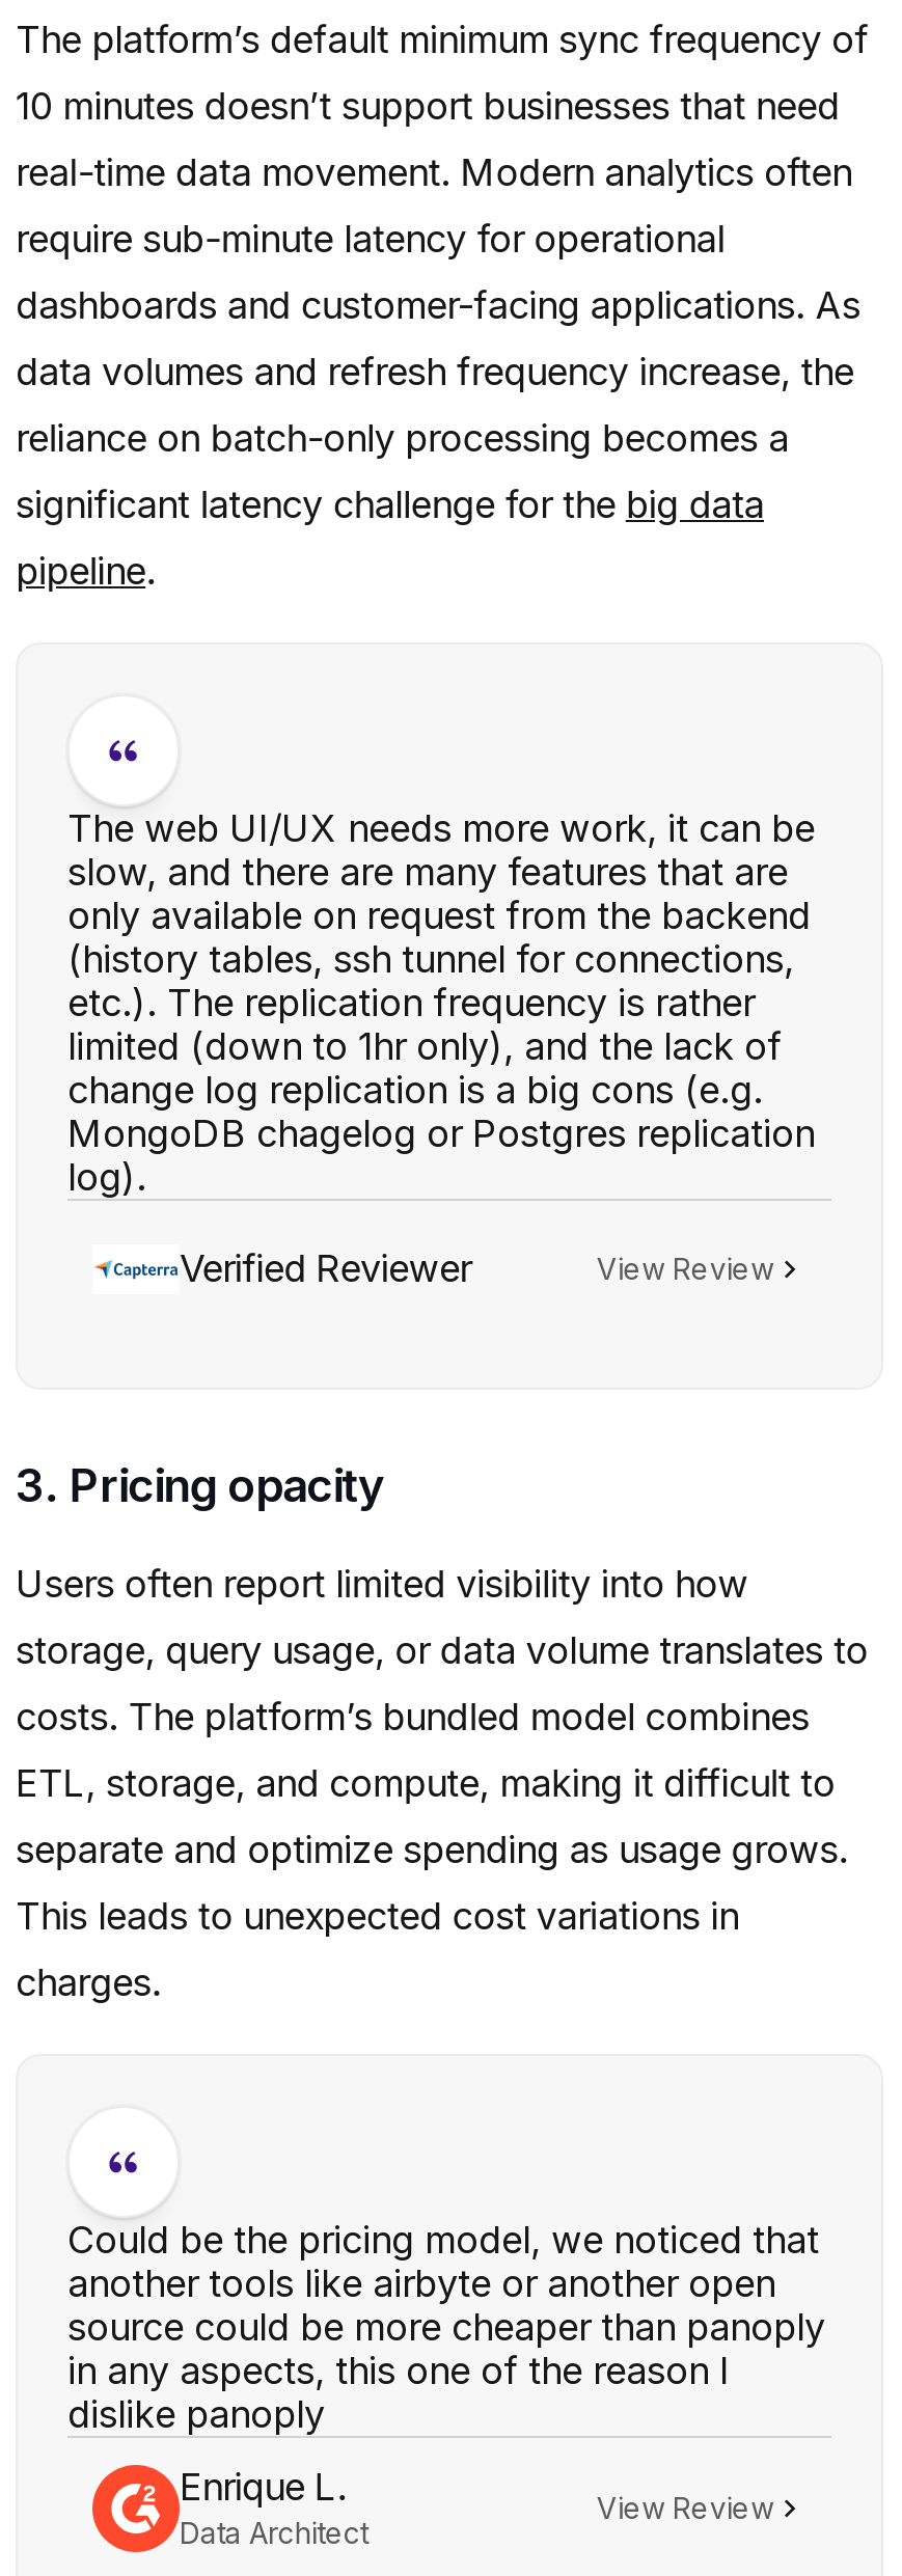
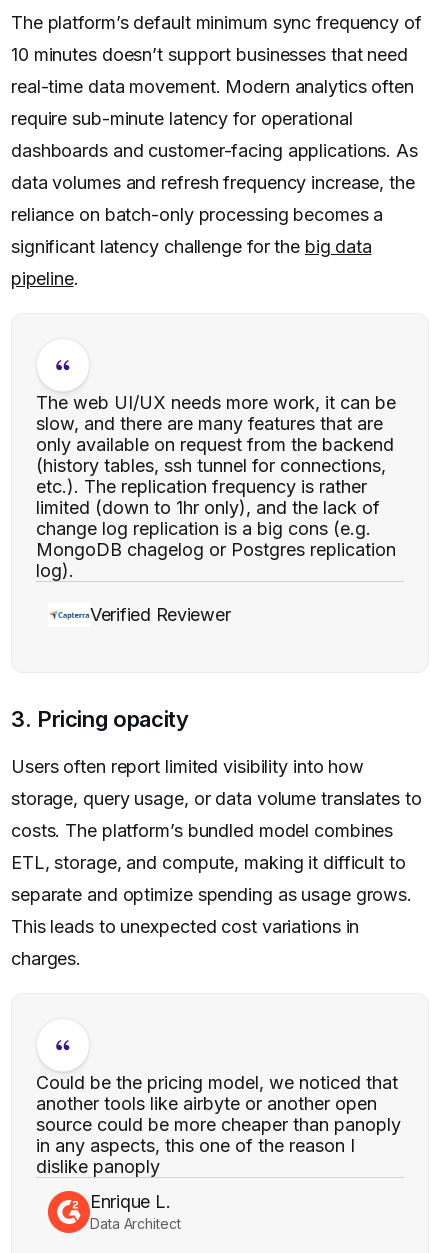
- View Review

- View Review
